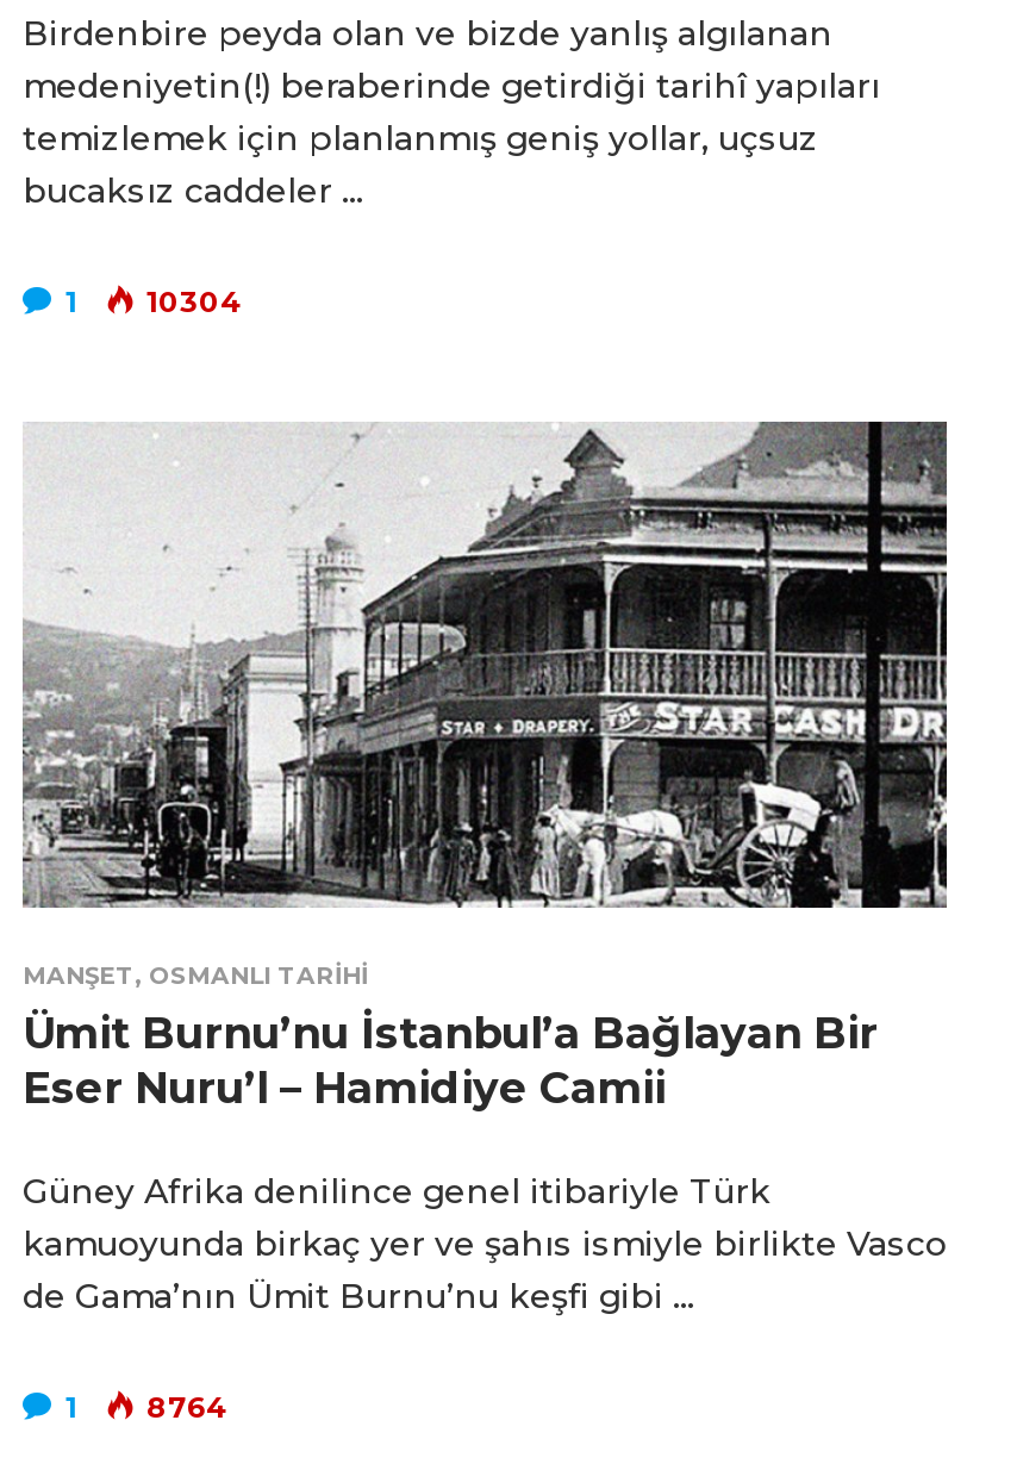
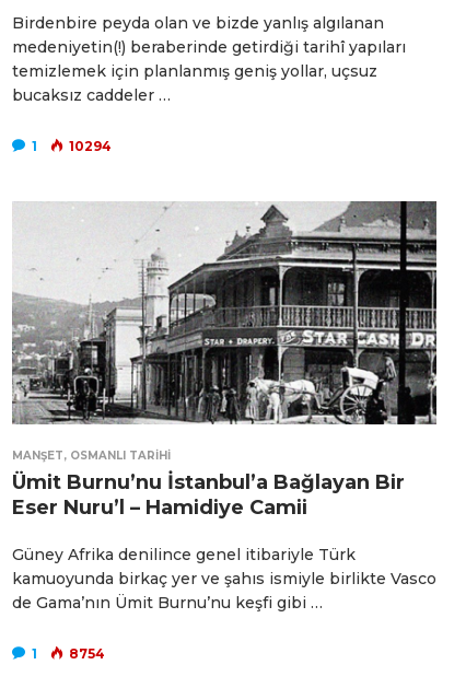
- 1 10304
+ 1 10294

- 1 8764
+ 1 8754
